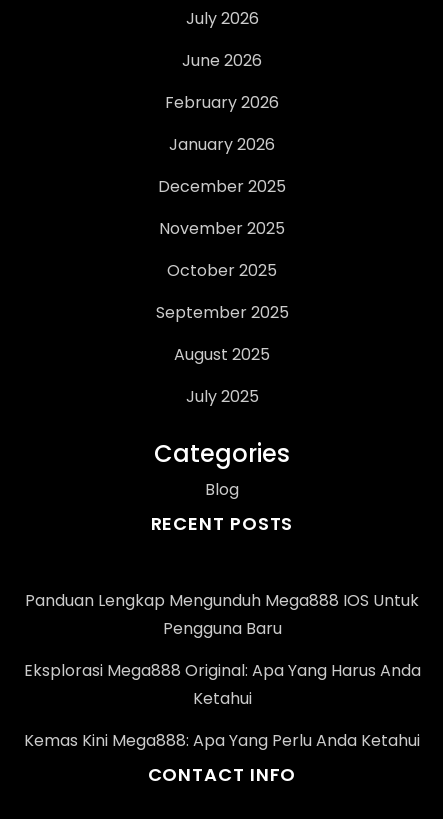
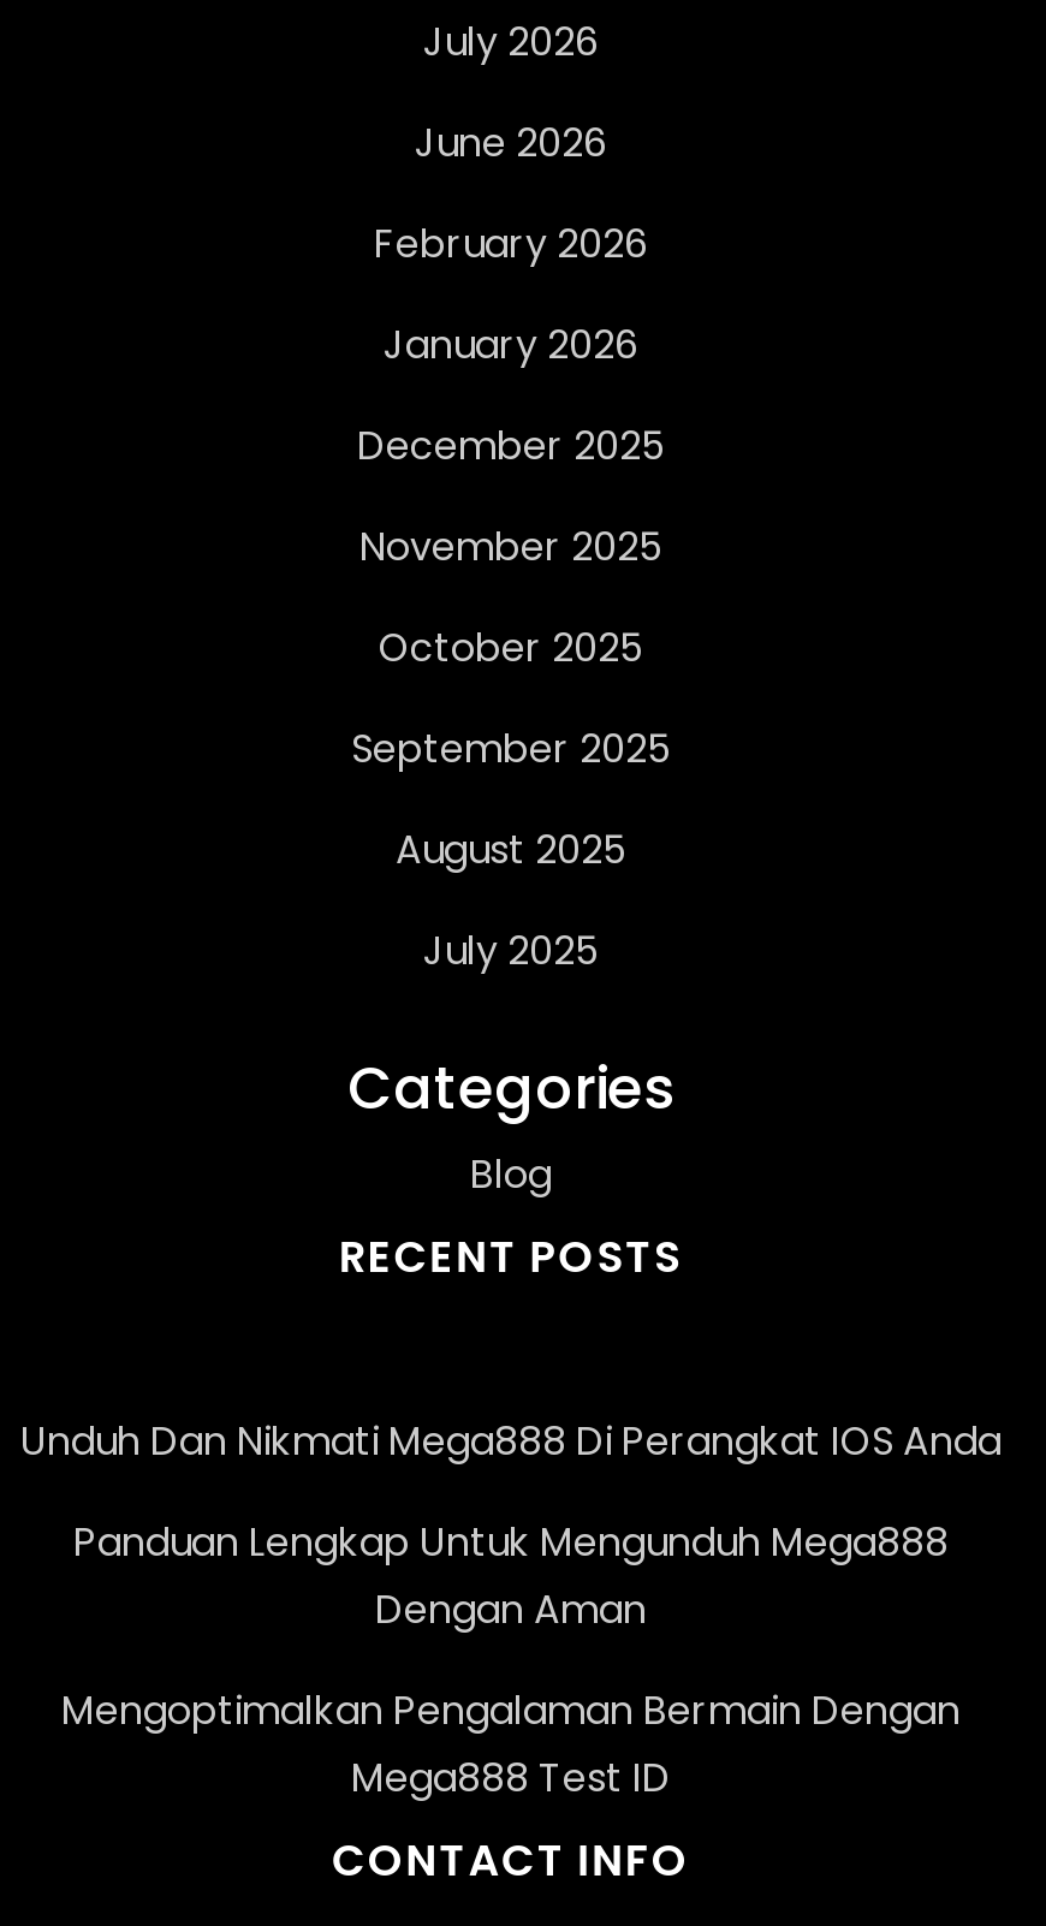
- Panduan Lengkap Mengunduh Mega888 IOS Untuk
- Pengguna Baru
+ Unduh Dan Nikmati Mega888 Di Perangkat IOS Anda

- Eksplorasi Mega888 Original: Apa Yang Harus Anda
- Ketahui
+ Panduan Lengkap Untuk Mengunduh Mega888
+ Dengan Aman

- Kemas Kini Mega888: Apa Yang Perlu Anda Ketahui
+ Mengoptimalkan Pengalaman Bermain Dengan
+ Mega888 Test ID
